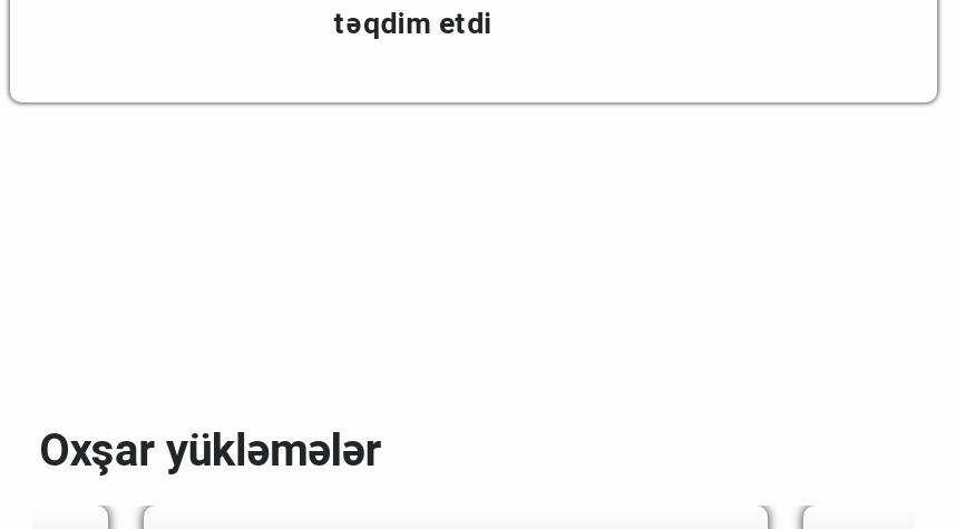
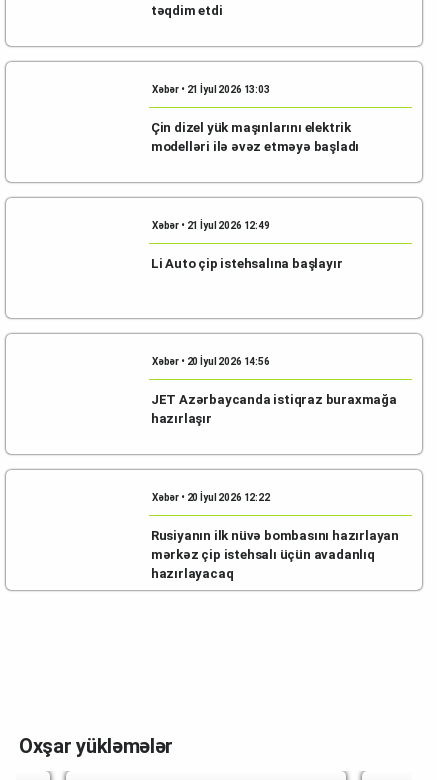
+ Xəbər • 21 İyul 2026 13:03
+ Çin dizel yük maşınlarını elektrik
+ modelləri ilə əvəz etməyə başladı

+ Xəbər • 21 İyul 2026 12:49
+ Li Auto çip istehsalına başlayır

+ Xəbər • 20 İyul 2026 14:56
+ JET Azərbaycanda istiqraz buraxmağa
+ hazırlaşır

+ Xəbər • 20 İyul 2026 12:22
+ Rusiyanın ilk nüvə bombasını hazırlayan
+ mərkəz çip istehsalı üçün avadanlıq
+ hazırlayacaq
